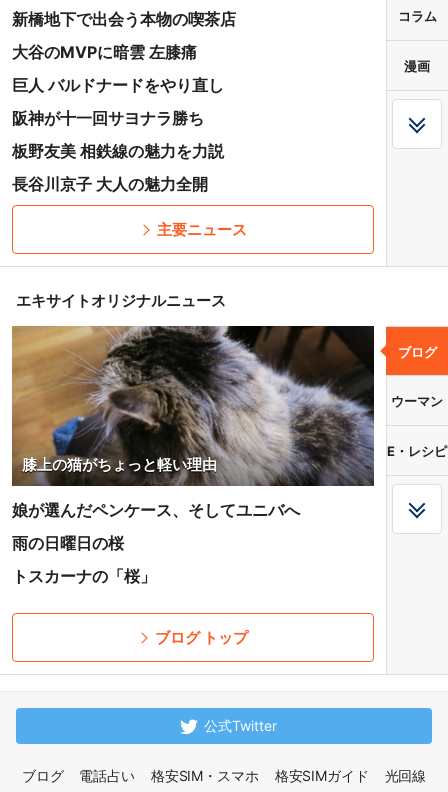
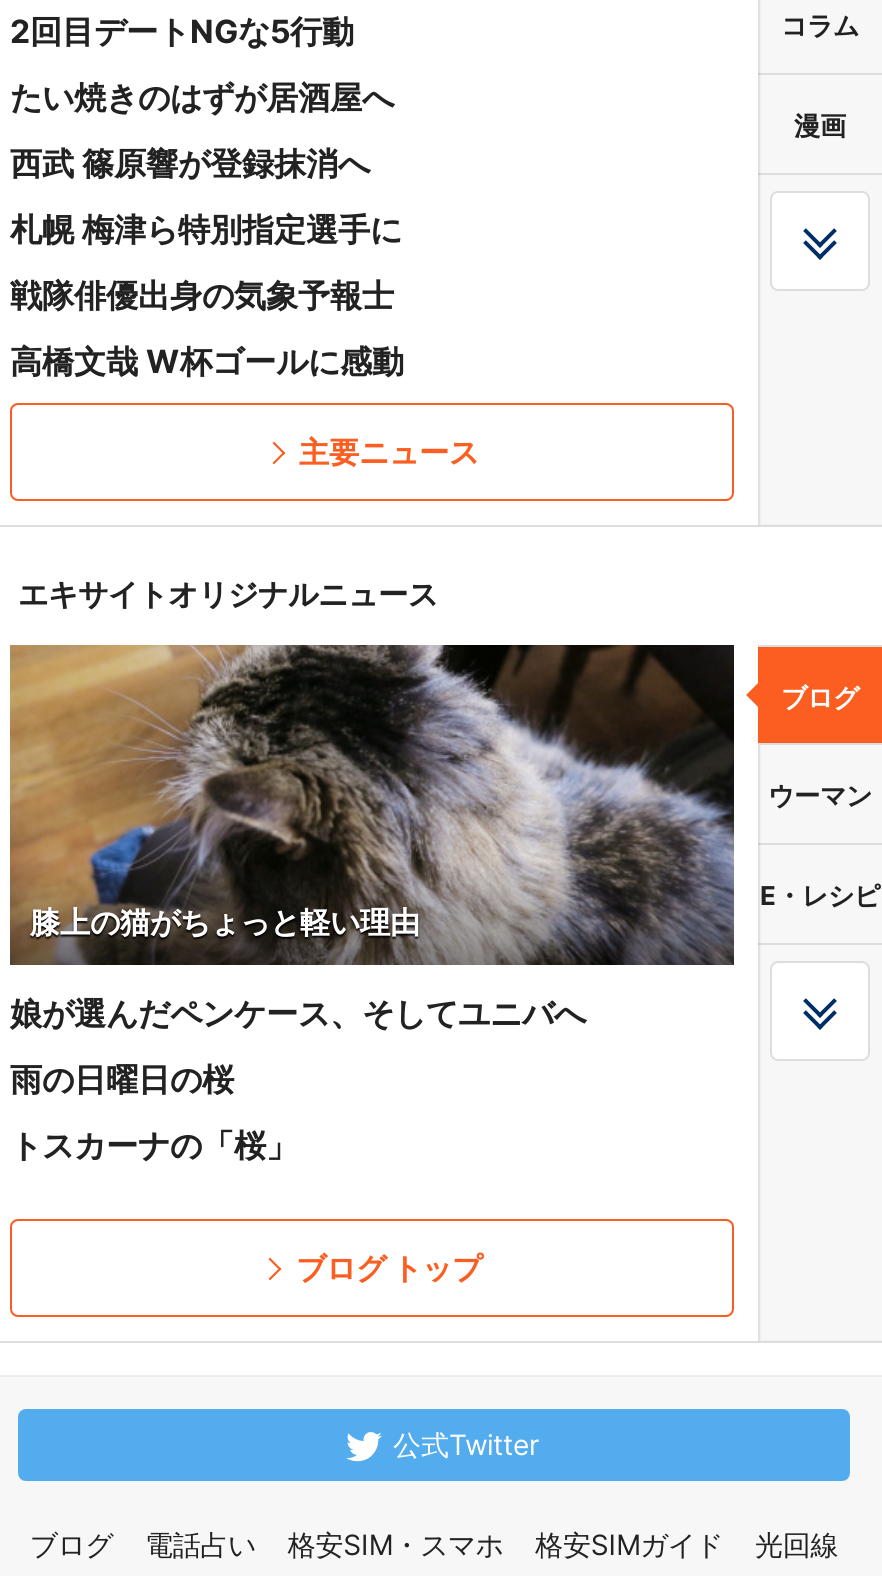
- 新橋地下で出会う本物の喫茶店
+ 2回目デートNGな5行動

- 大谷のMVPに暗雲 左膝痛
+ たい焼きのはずが居酒屋へ

- 巨人 バルドナードをやり直し
+ 西武 篠原響が登録抹消へ

- 阪神が十一回サヨナラ勝ち
+ 札幌 梅津ら特別指定選手に

- 板野友美 相鉄線の魅力を力説
+ 戦隊俳優出身の気象予報士

- 長谷川京子 大人の魅力全開
+ 高橋文哉 W杯ゴールに感動
